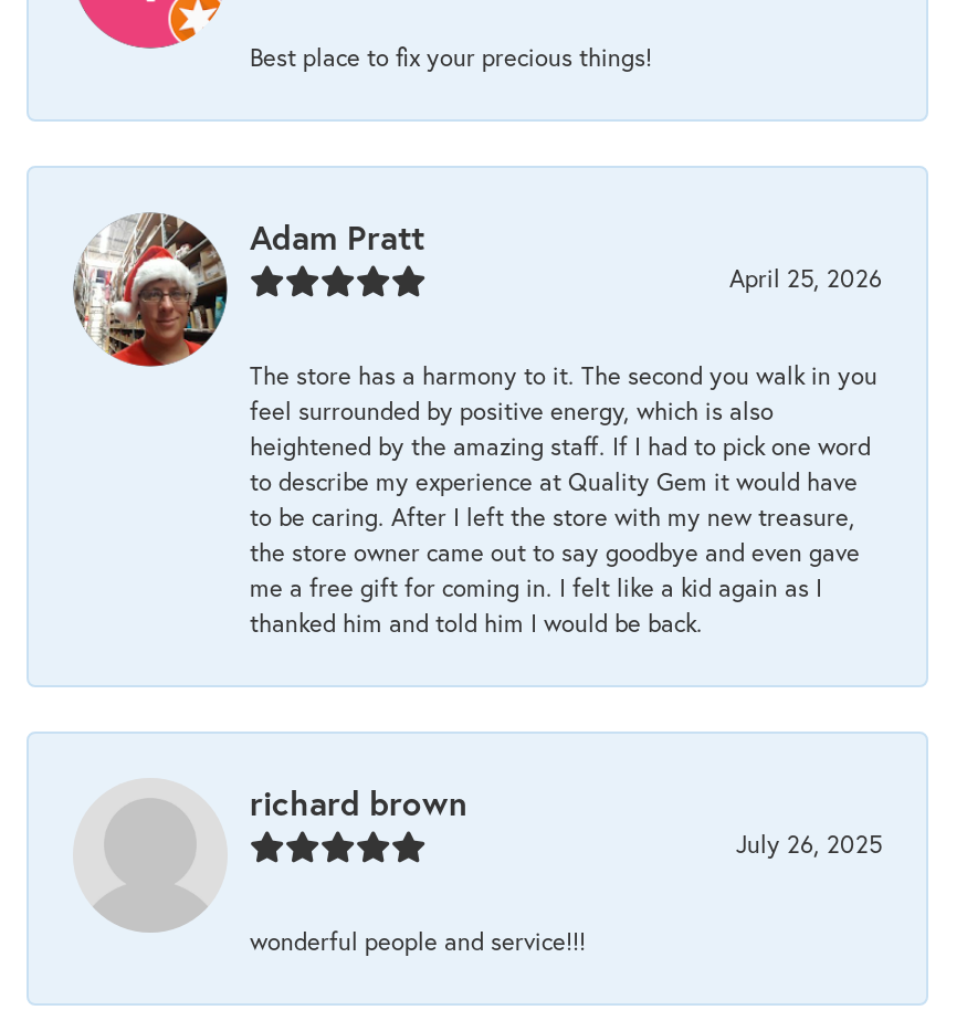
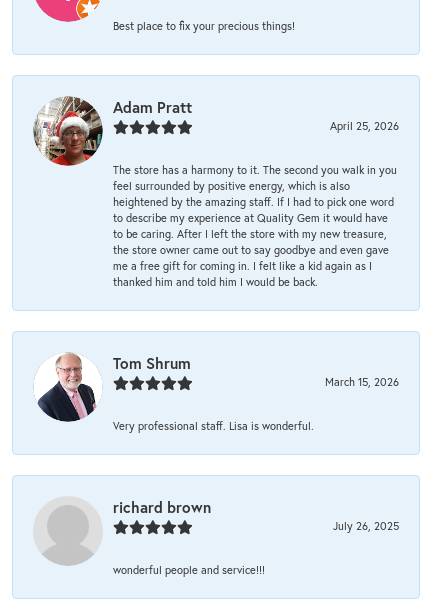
+ [image]
+ Tom Shrum
+ March 15, 2026
+ Very professional staff. Lisa is wonderful.
